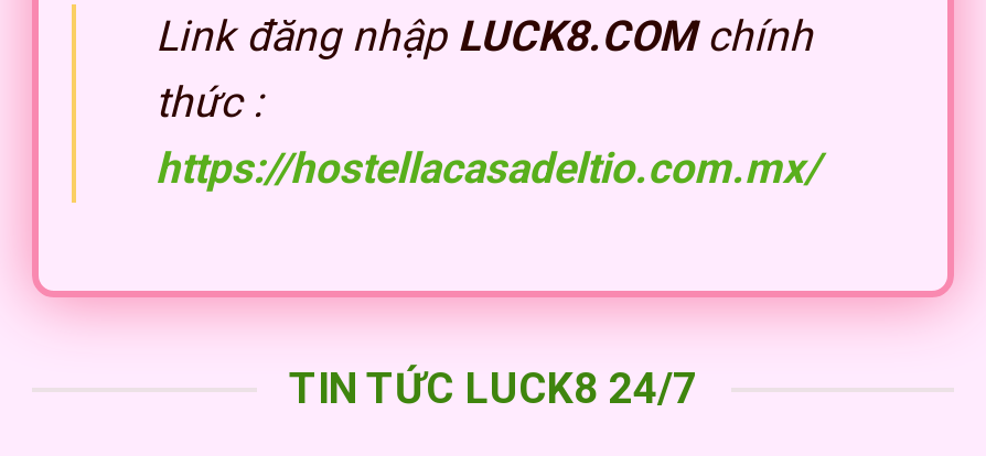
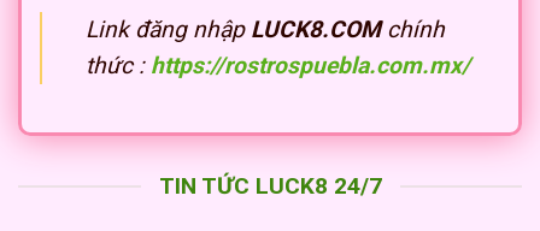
- thức :
- https://hostellacasadeltio.com.mx/
+ thức : https://rostrospuebla.com.mx/
